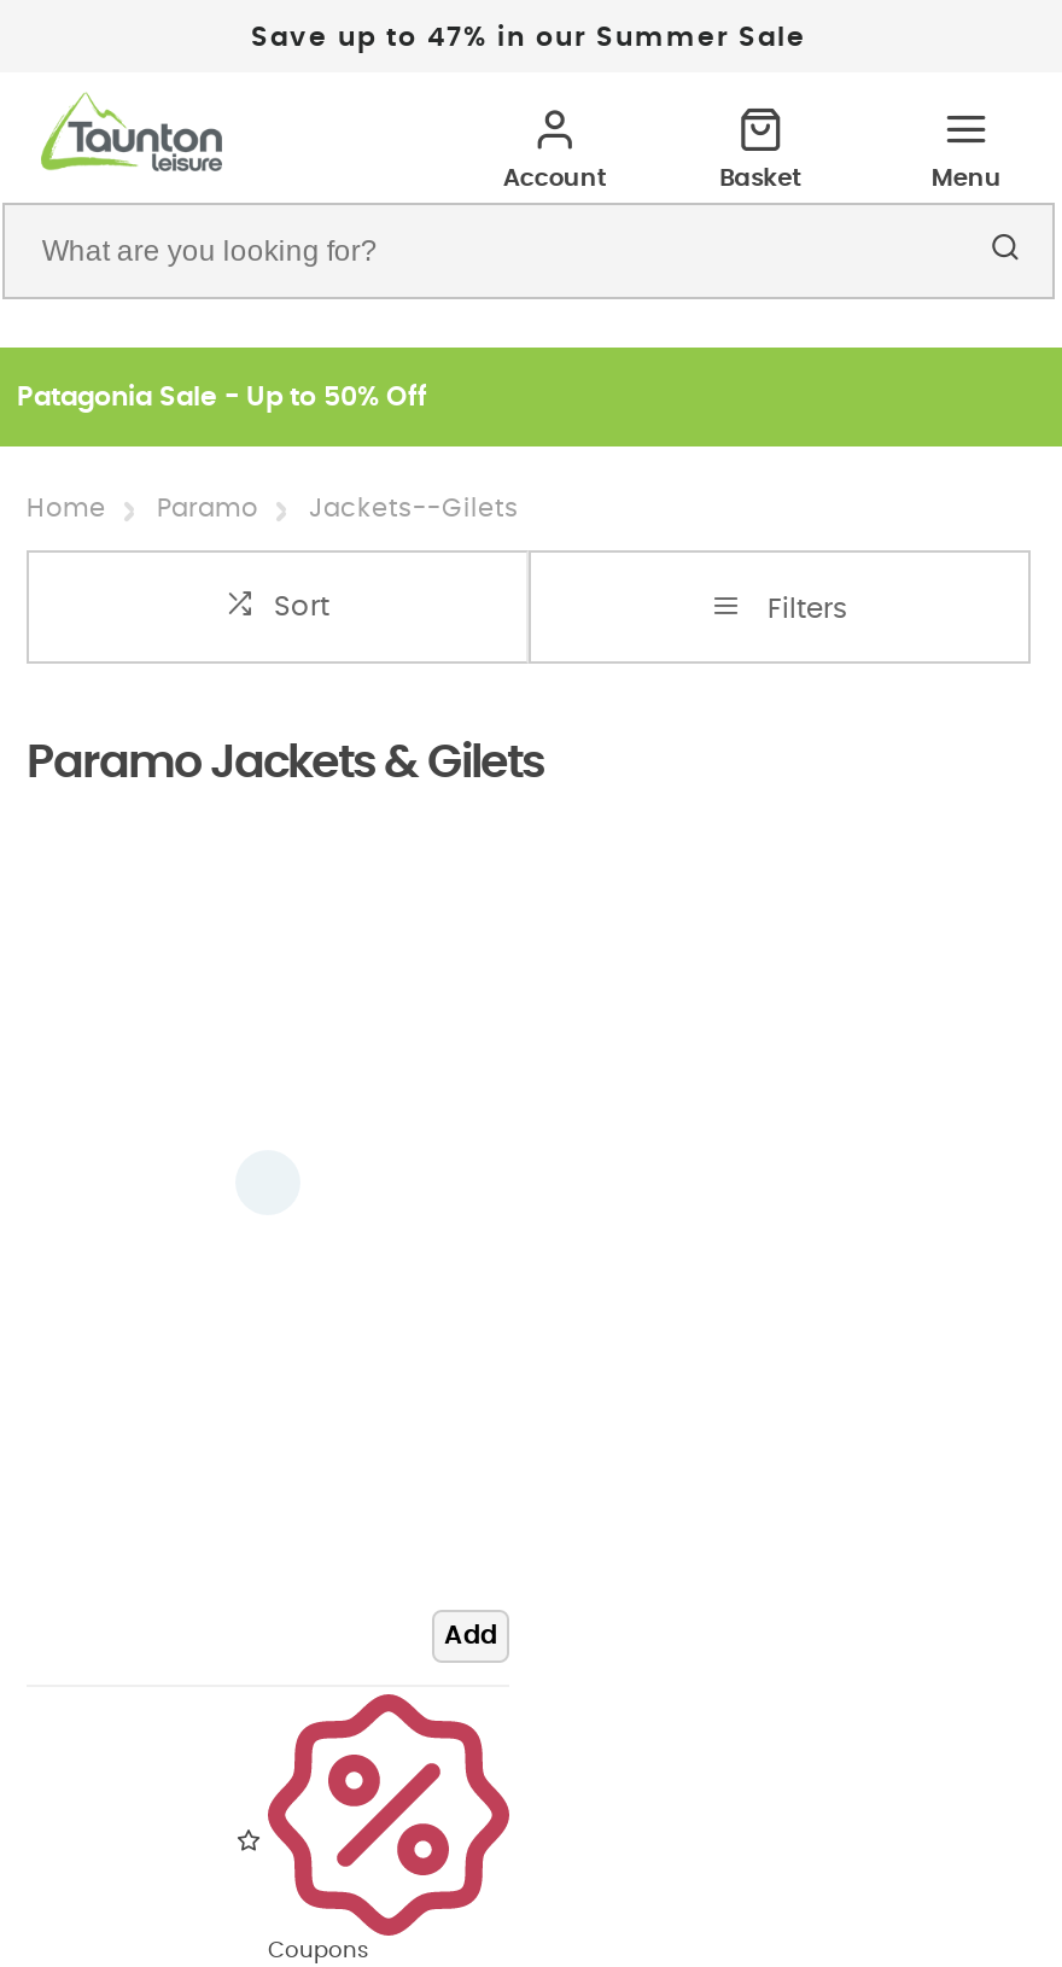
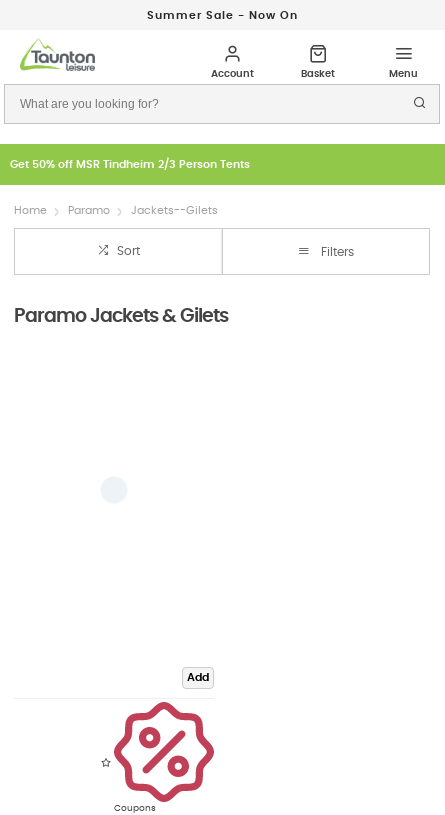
- Save up to 47% in our Summer Sale
+ Summer Sale - Now On

- Patagonia Sale - Up to 50% Off
+ Get 50% off MSR Tindheim 2/3 Person Tents
